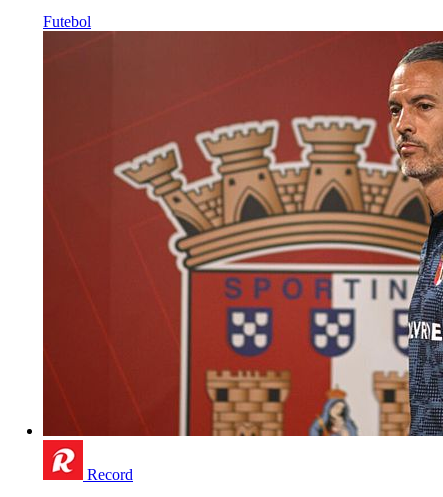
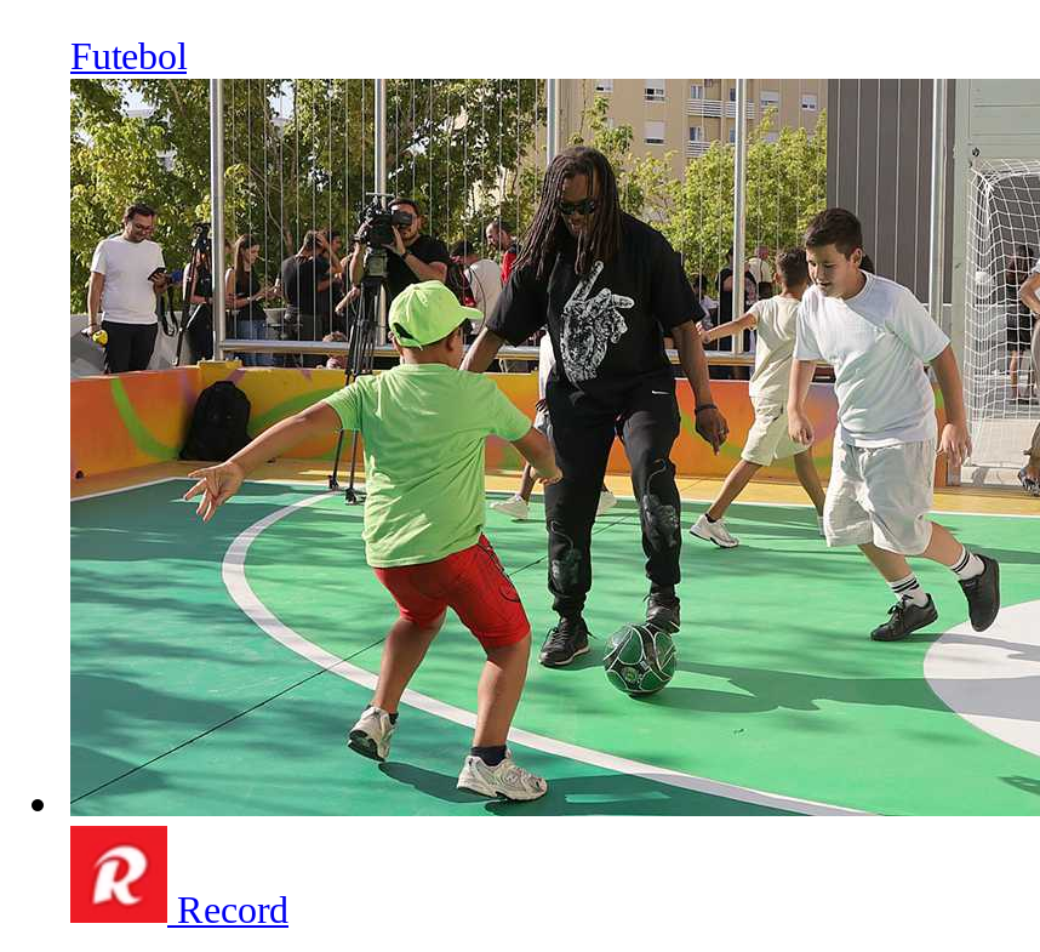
- [image]
+ [image]
